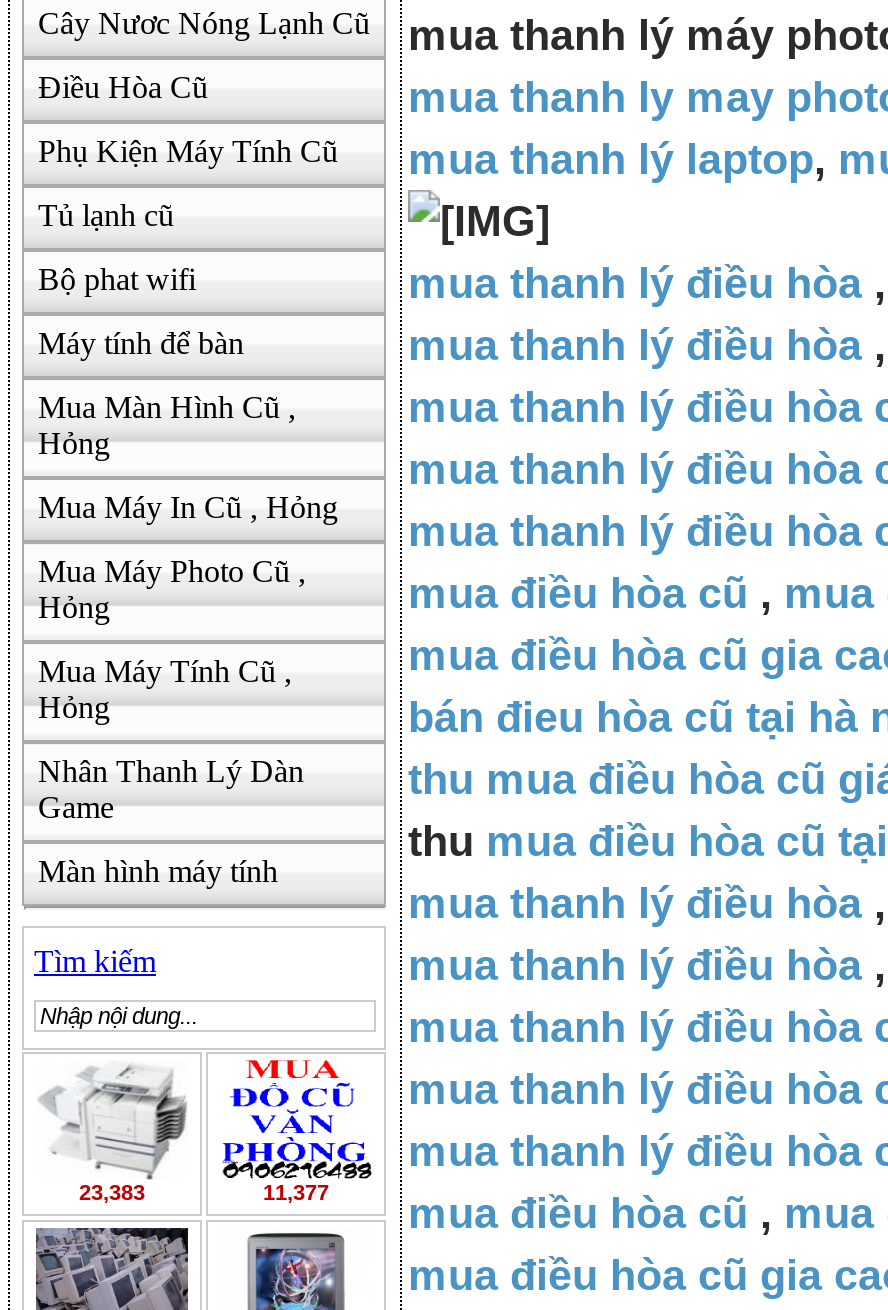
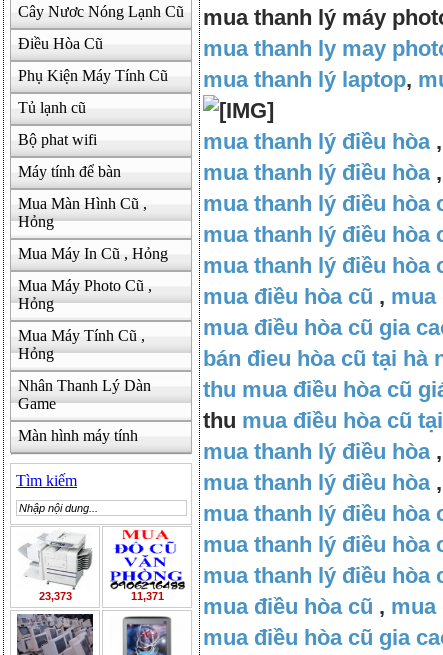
- 23,383
+ 23,373

- 11,377
+ 11,371
